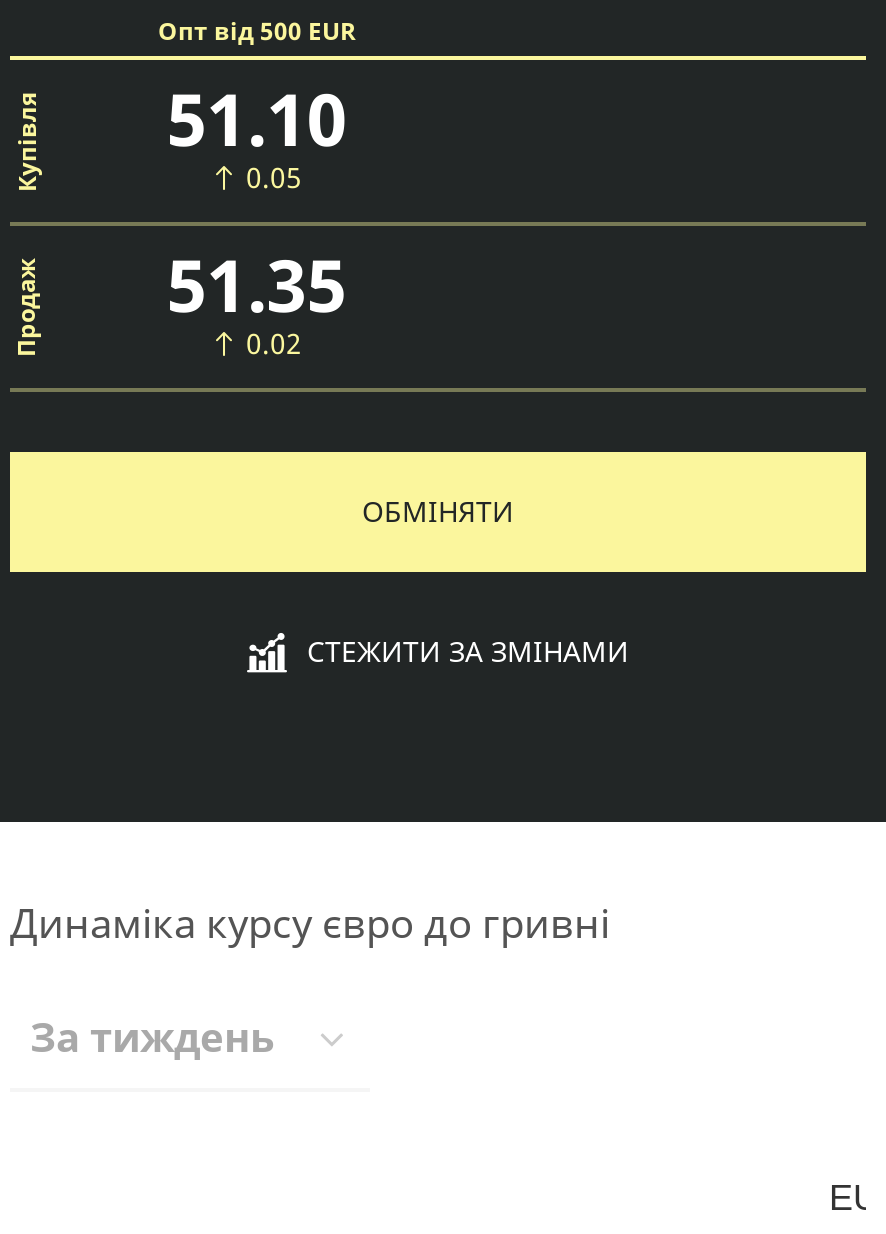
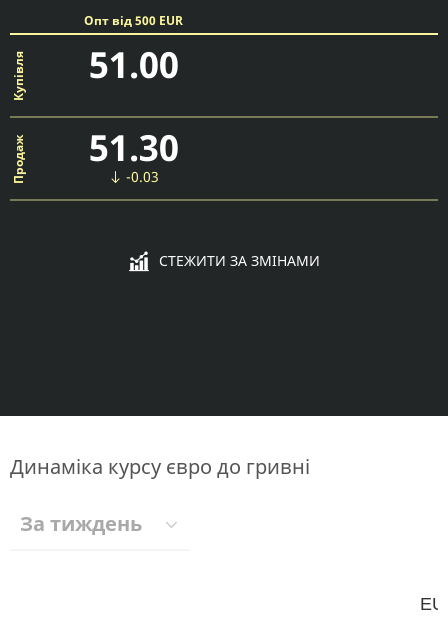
- 51.10
- 0.05
- 51.35
- 0.02
+ 51.00

- ОБМІНЯТИ
+ 51.30
+ -0.03

moved up: СТЕЖИТИ ЗА ЗМІНАМИ
